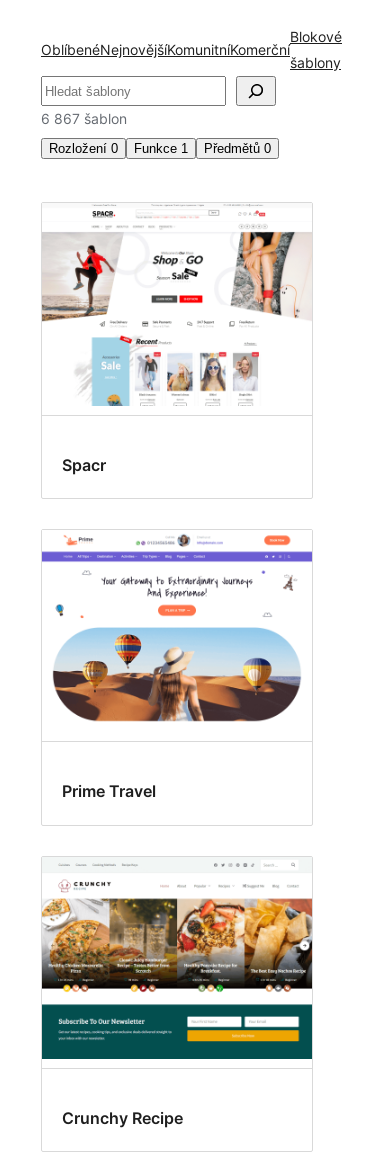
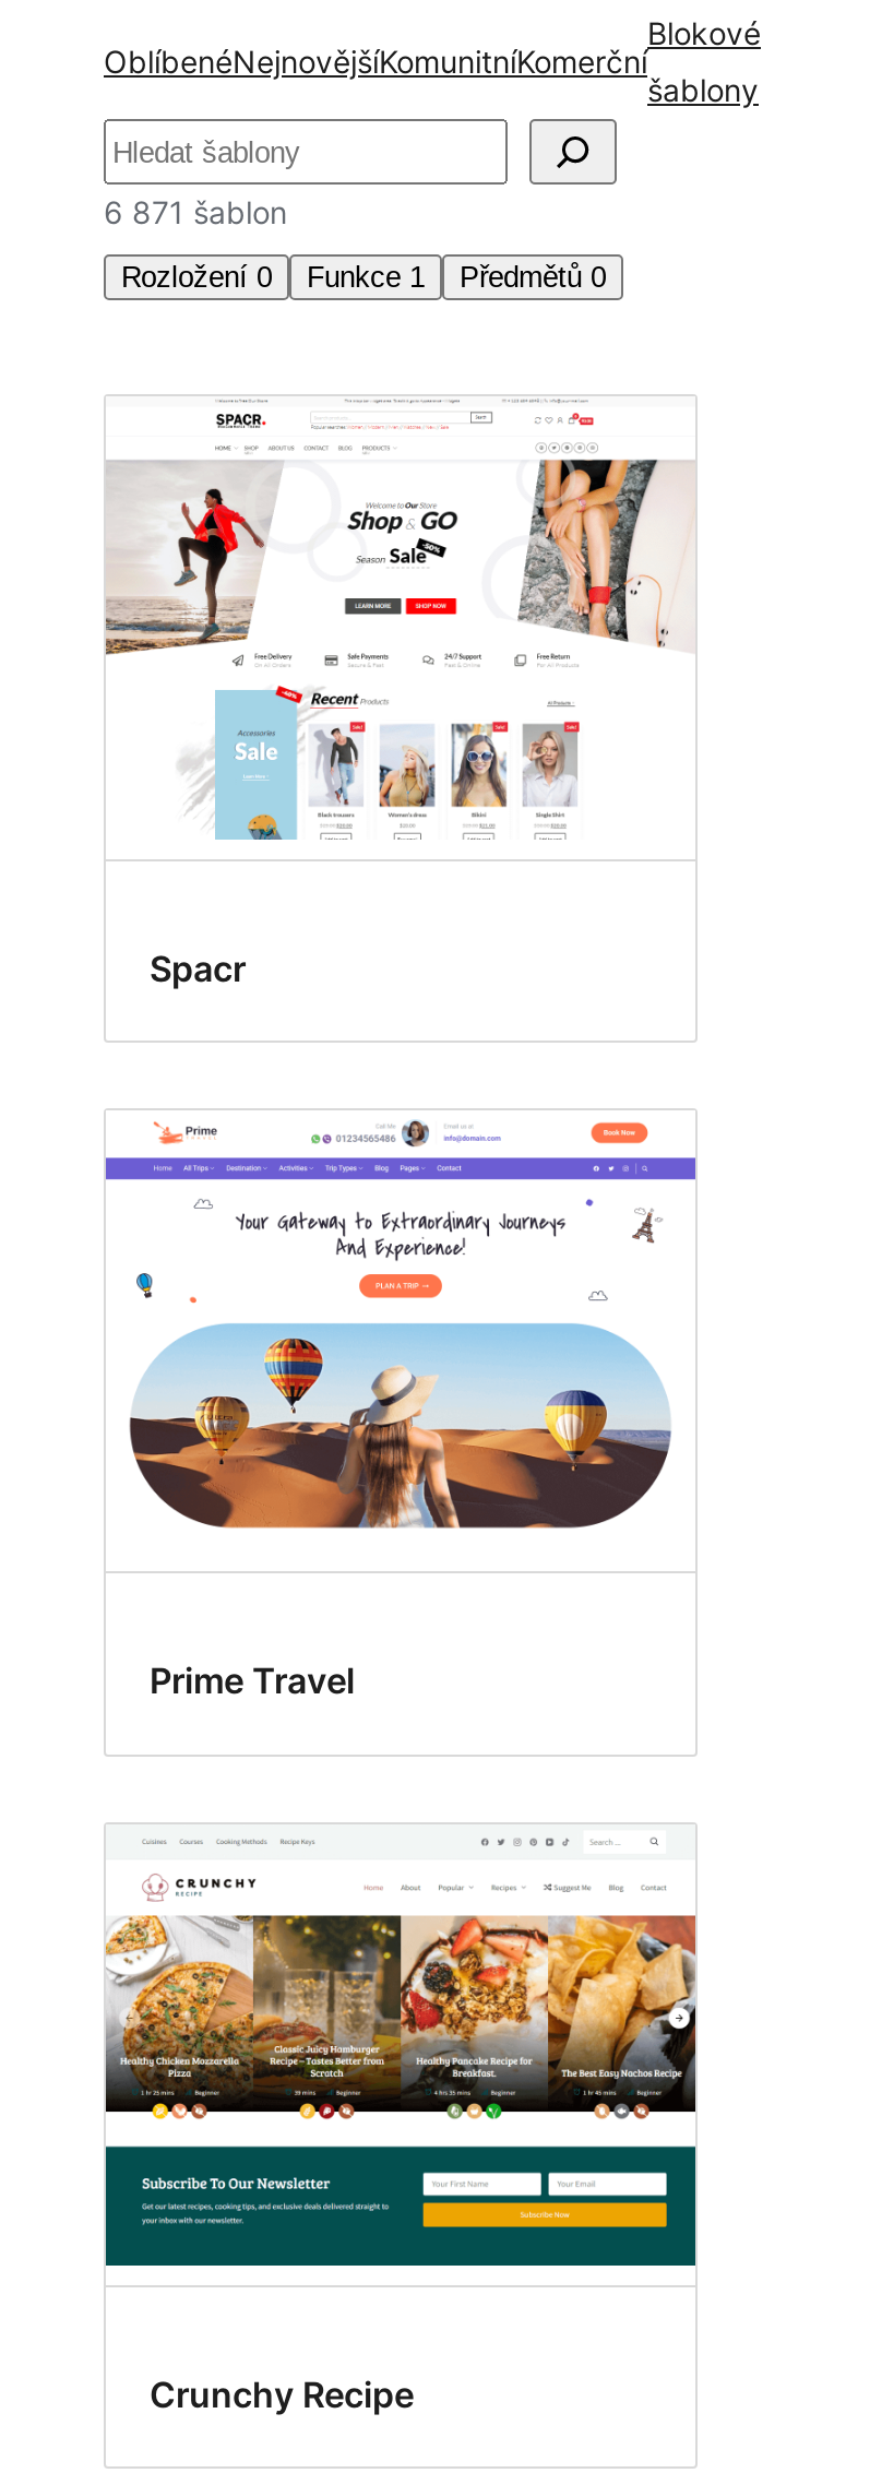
- 6 867 šablon
+ 6 871 šablon
